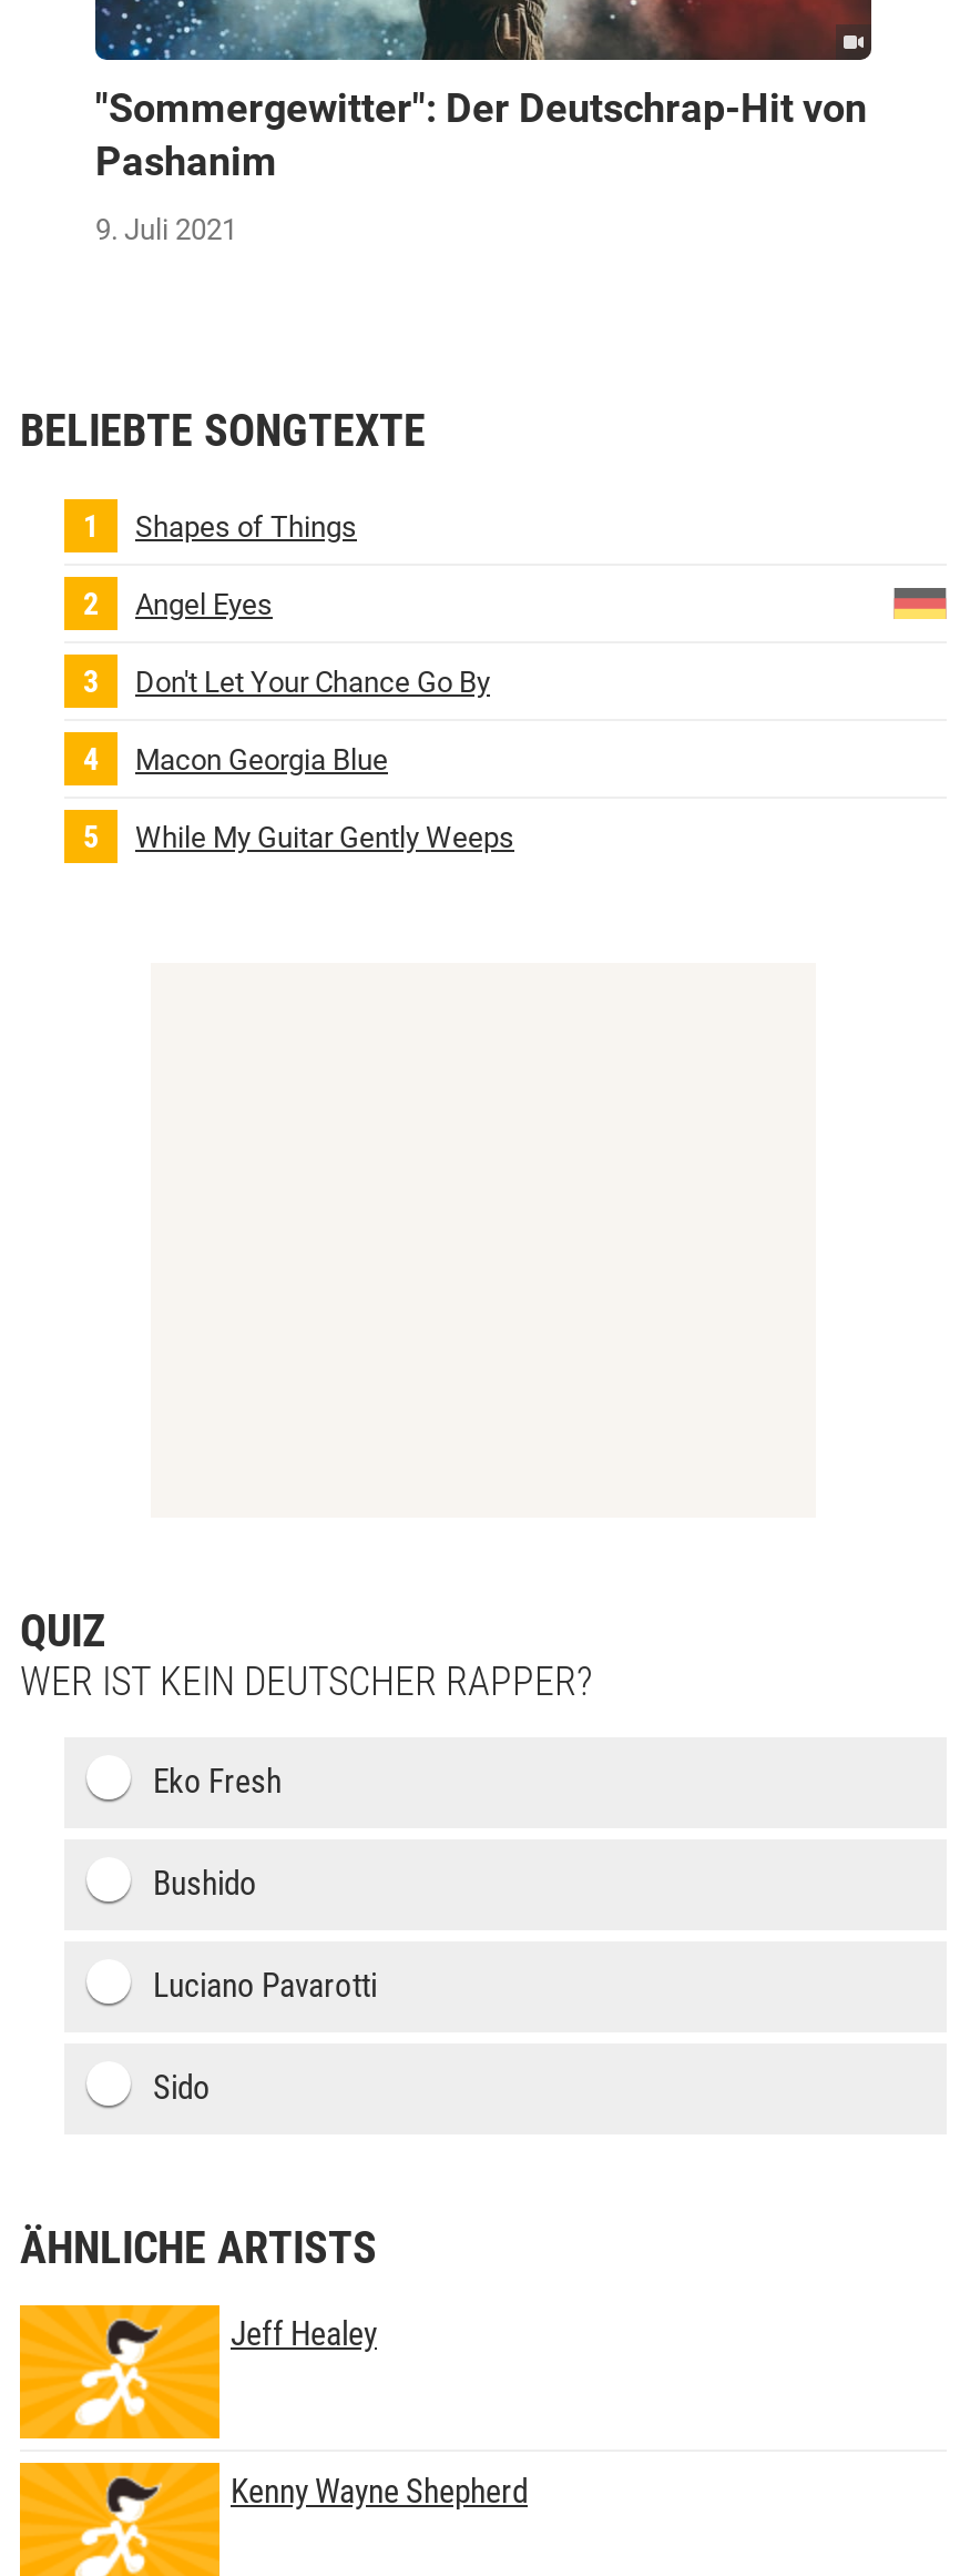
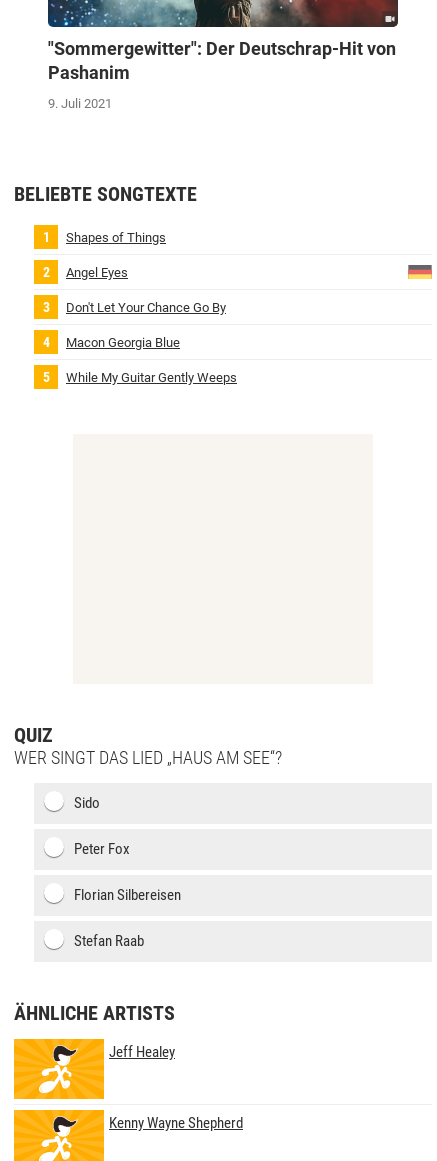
- WER IST KEIN DEUTSCHER RAPPER?
- Eko Fresh
- Bushido
- Luciano Pavarotti
+ WER SINGT DAS LIED „HAUS AM SEE“?

moved up: Sido

+ Peter Fox
+ Florian Silbereisen
+ Stefan Raab
